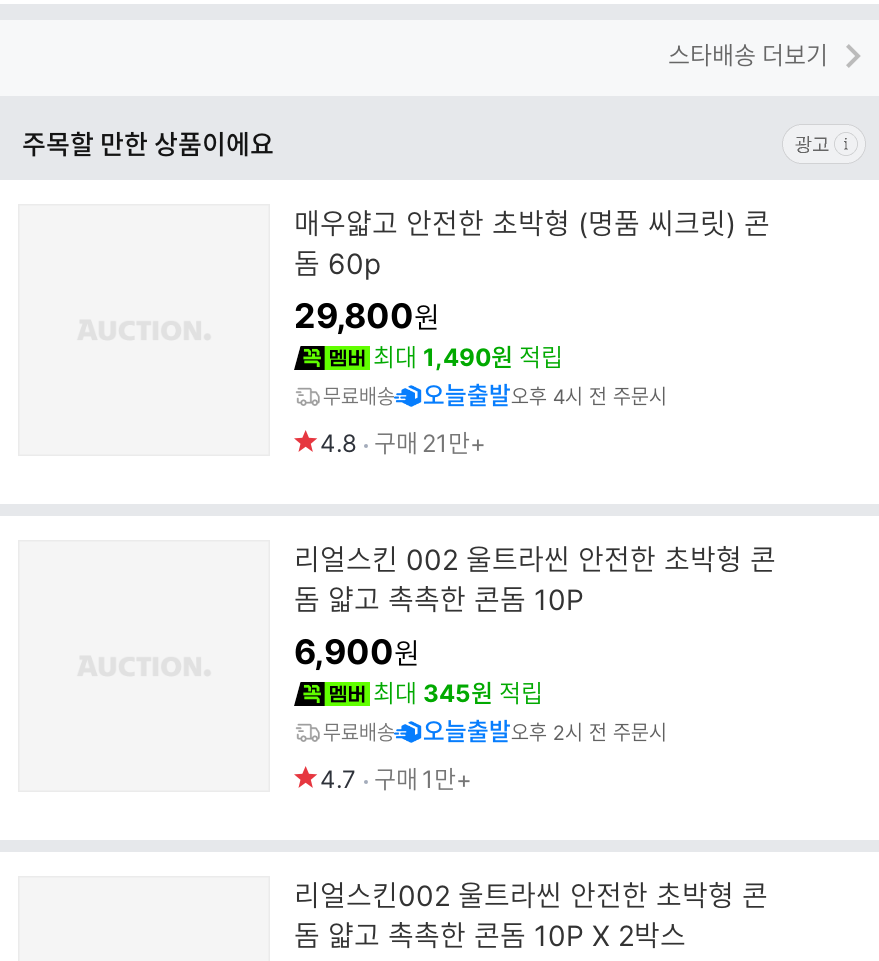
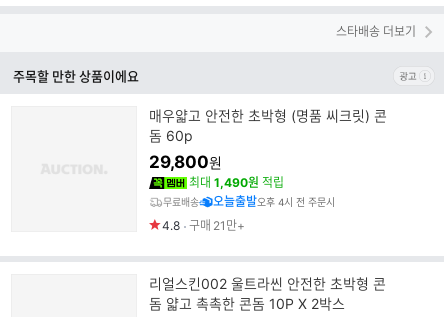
- 리얼스킨 002 울트라씬 안전한 초박형 콘
- 돔 얇고 촉촉한 콘돔 10P
- 6,900원
- 최대 345원 적립
- 무료배송
- 오늘출발오후 2시 전 주문시
- 4.7 구매 1만+
